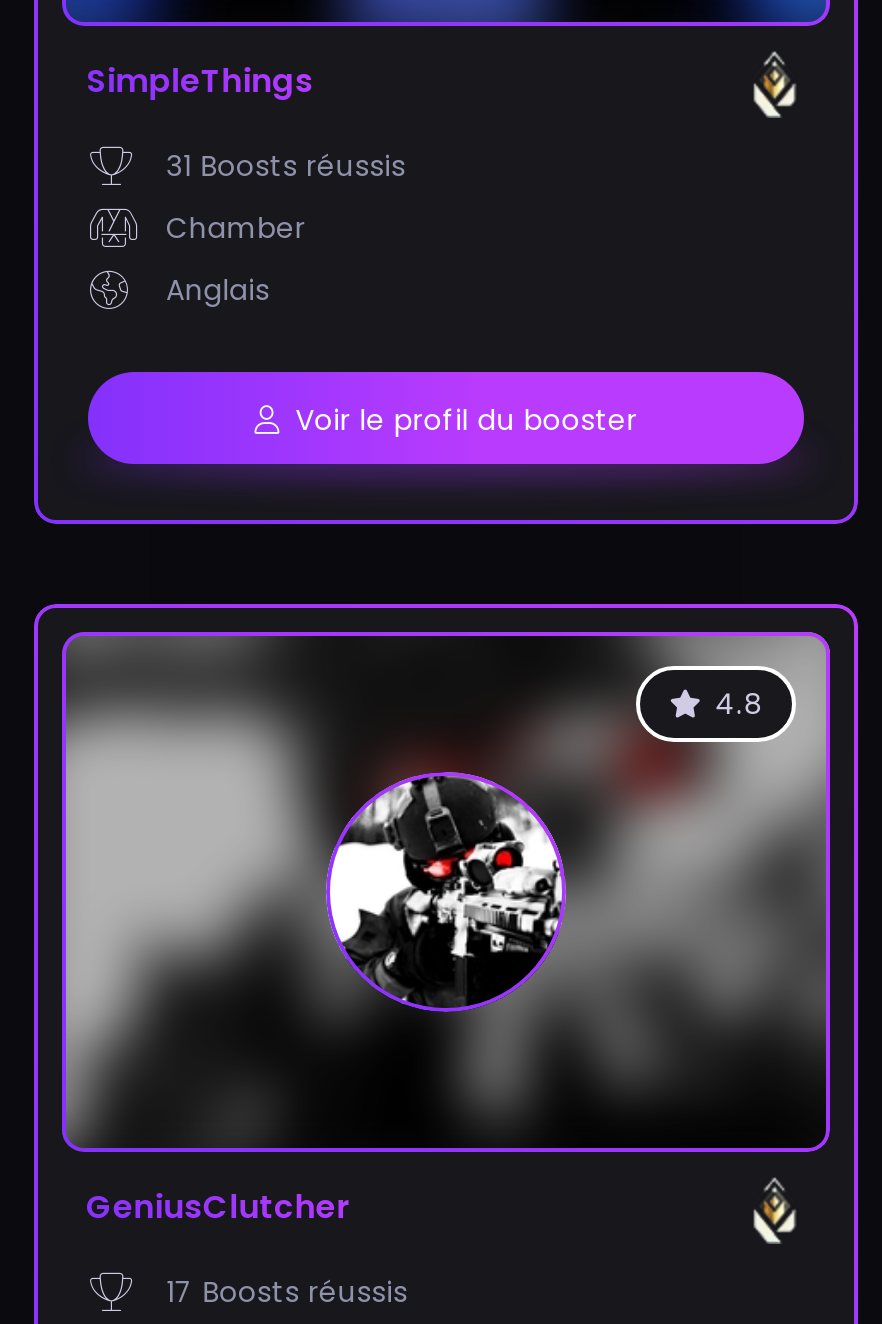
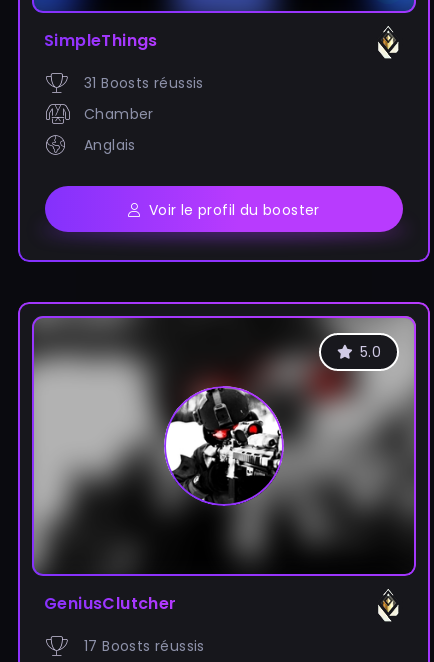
- 4.8
+ 5.0
